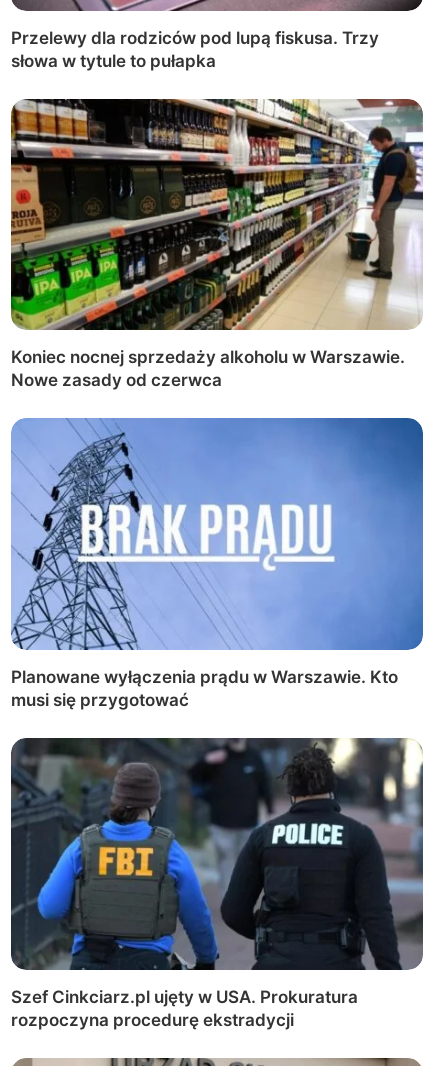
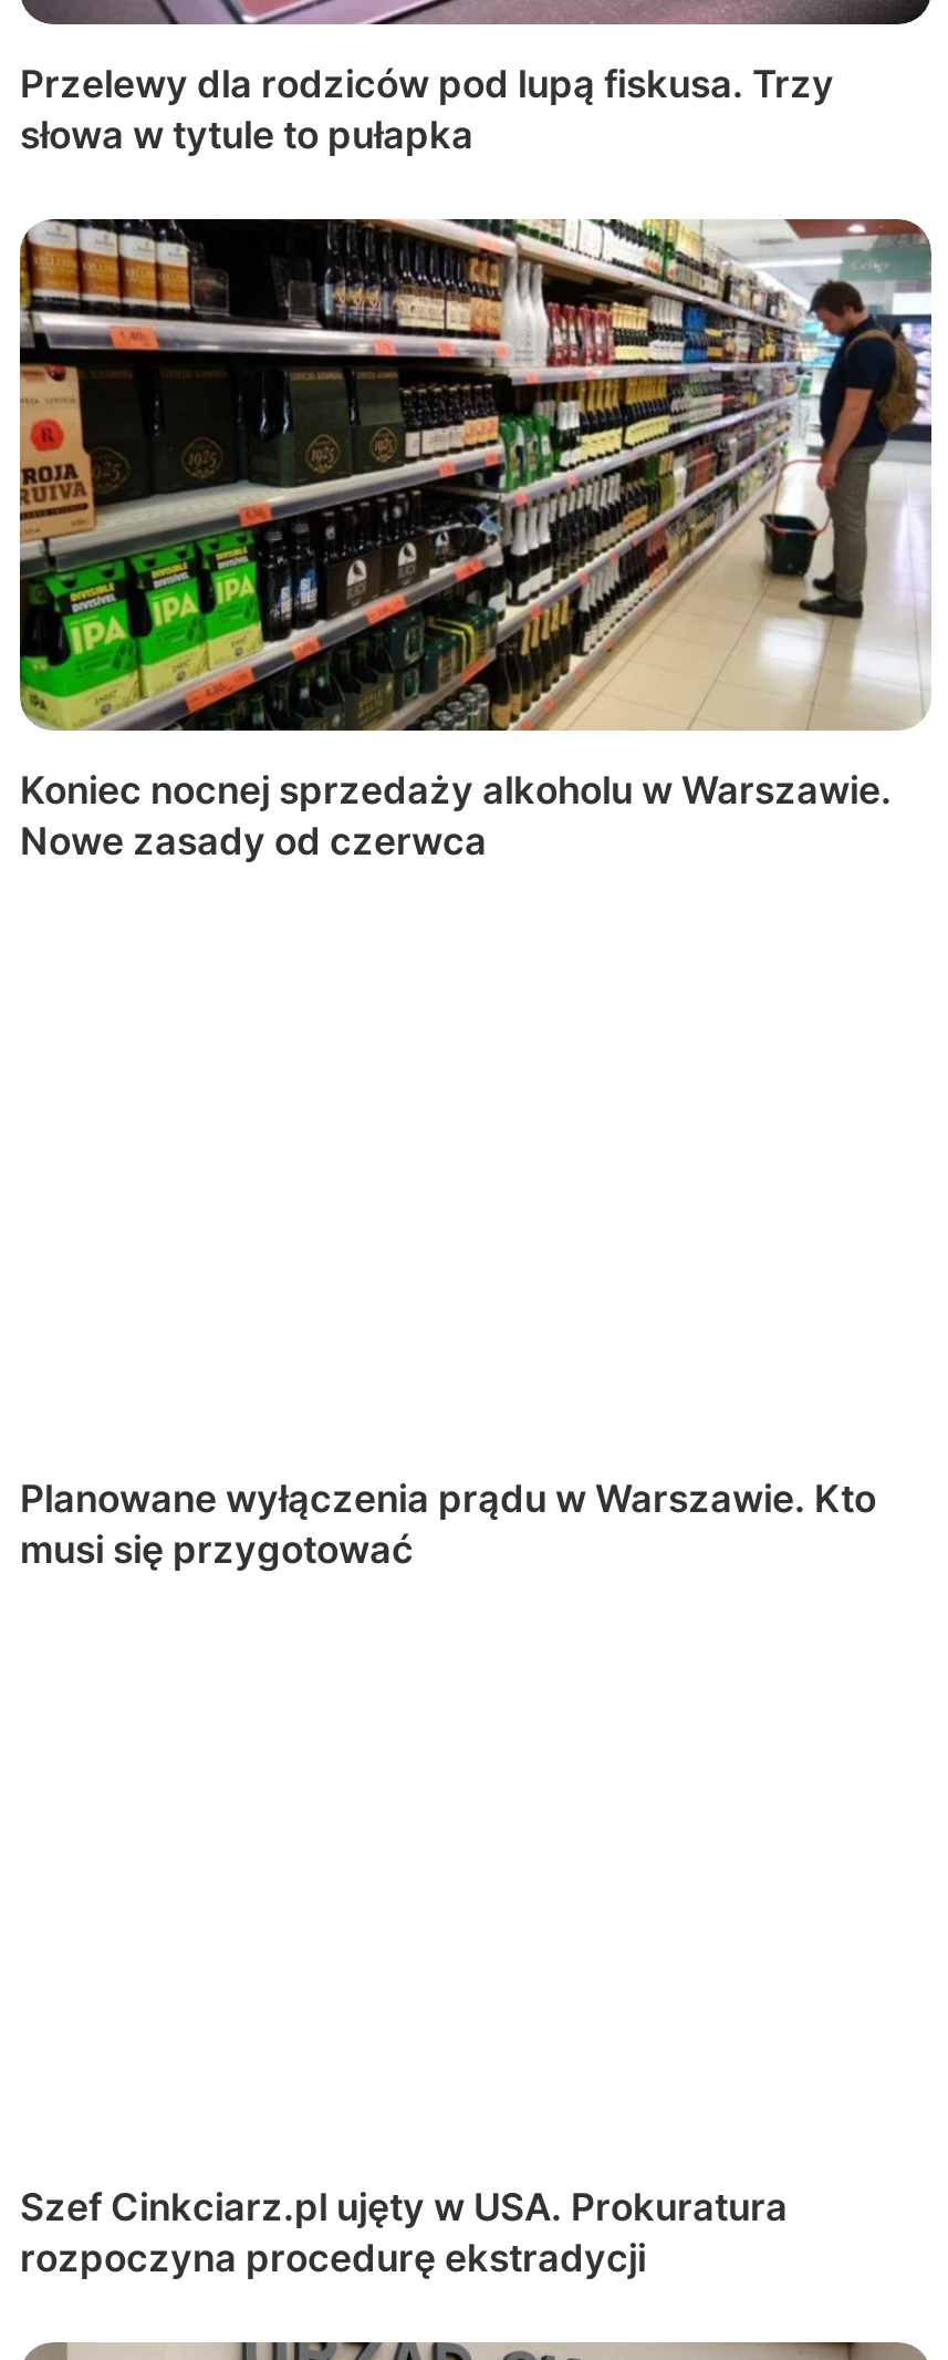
- [image]

- [image]
